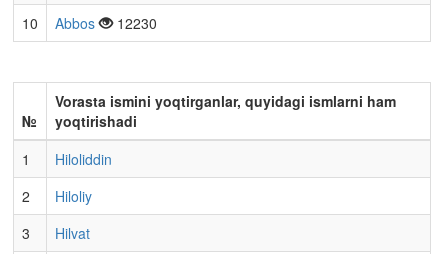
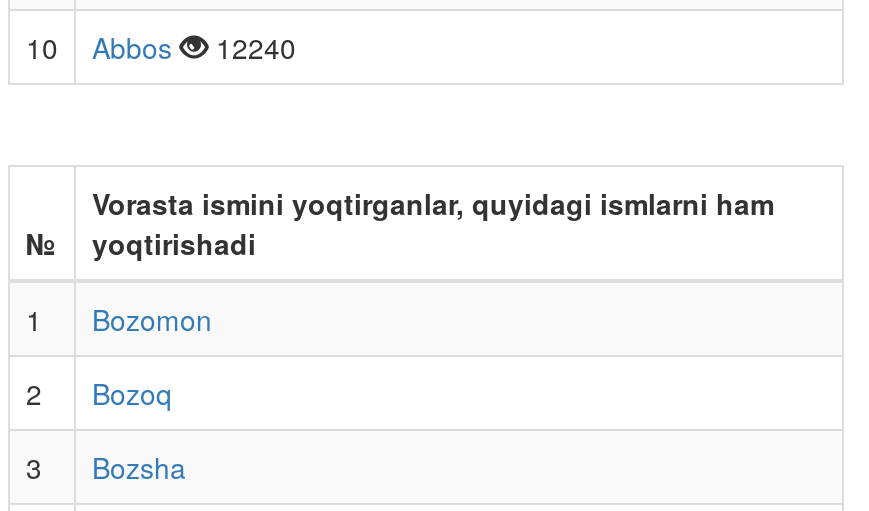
- 10 Abbos 12230
+ 10 Abbos 12240

- Hiloliddin
+ Bozomon

- Hiloliy
+ Bozoq

- Hilvat
+ Bozsha
